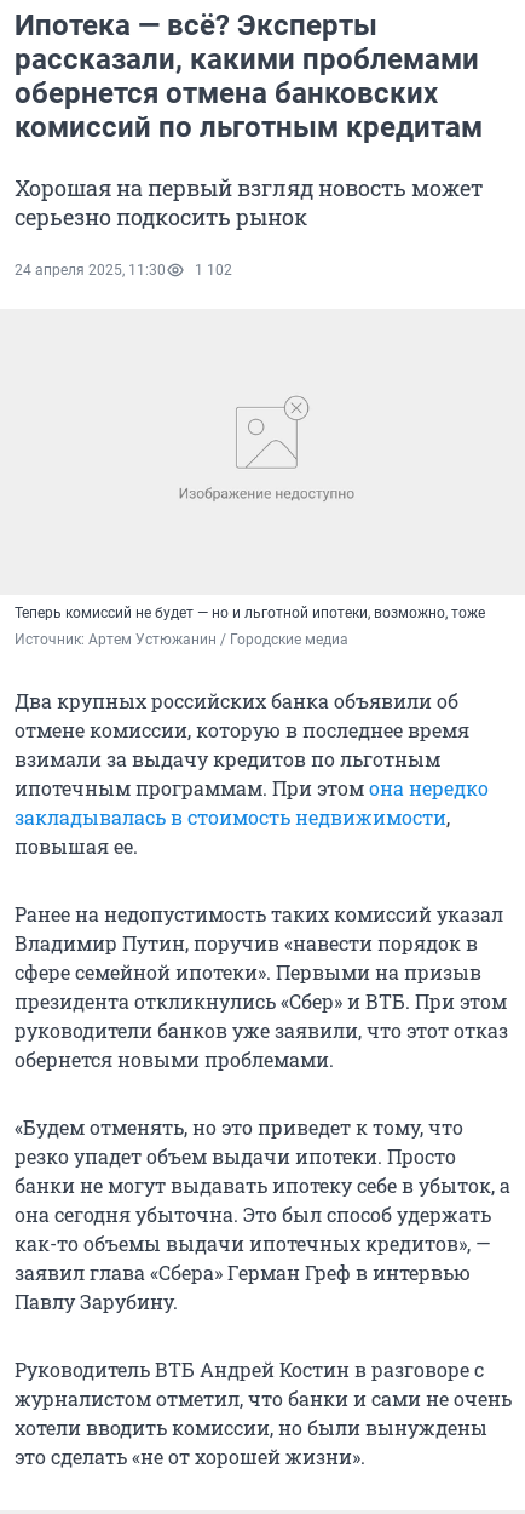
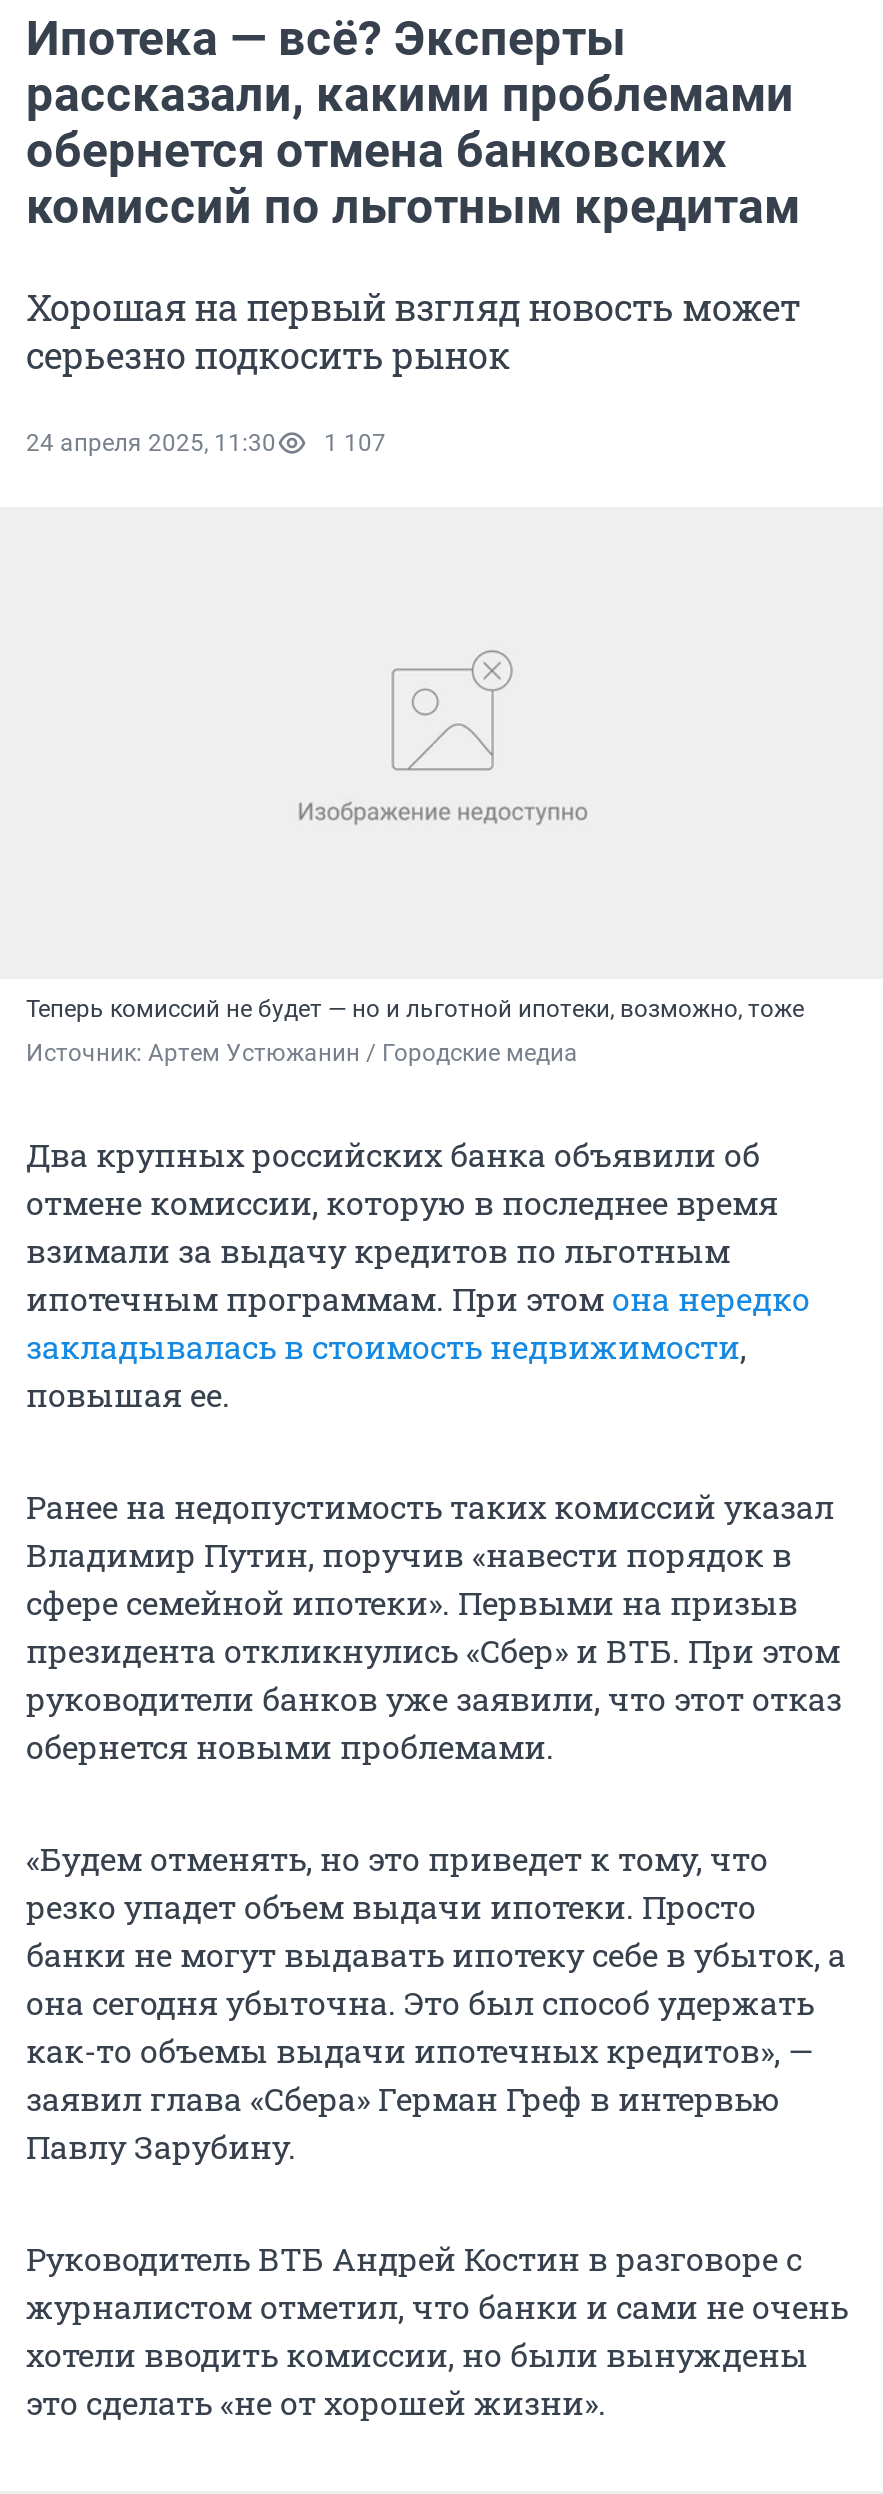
- 24 апреля 2025, 11:30 1 102
+ 24 апреля 2025, 11:30 1 107
